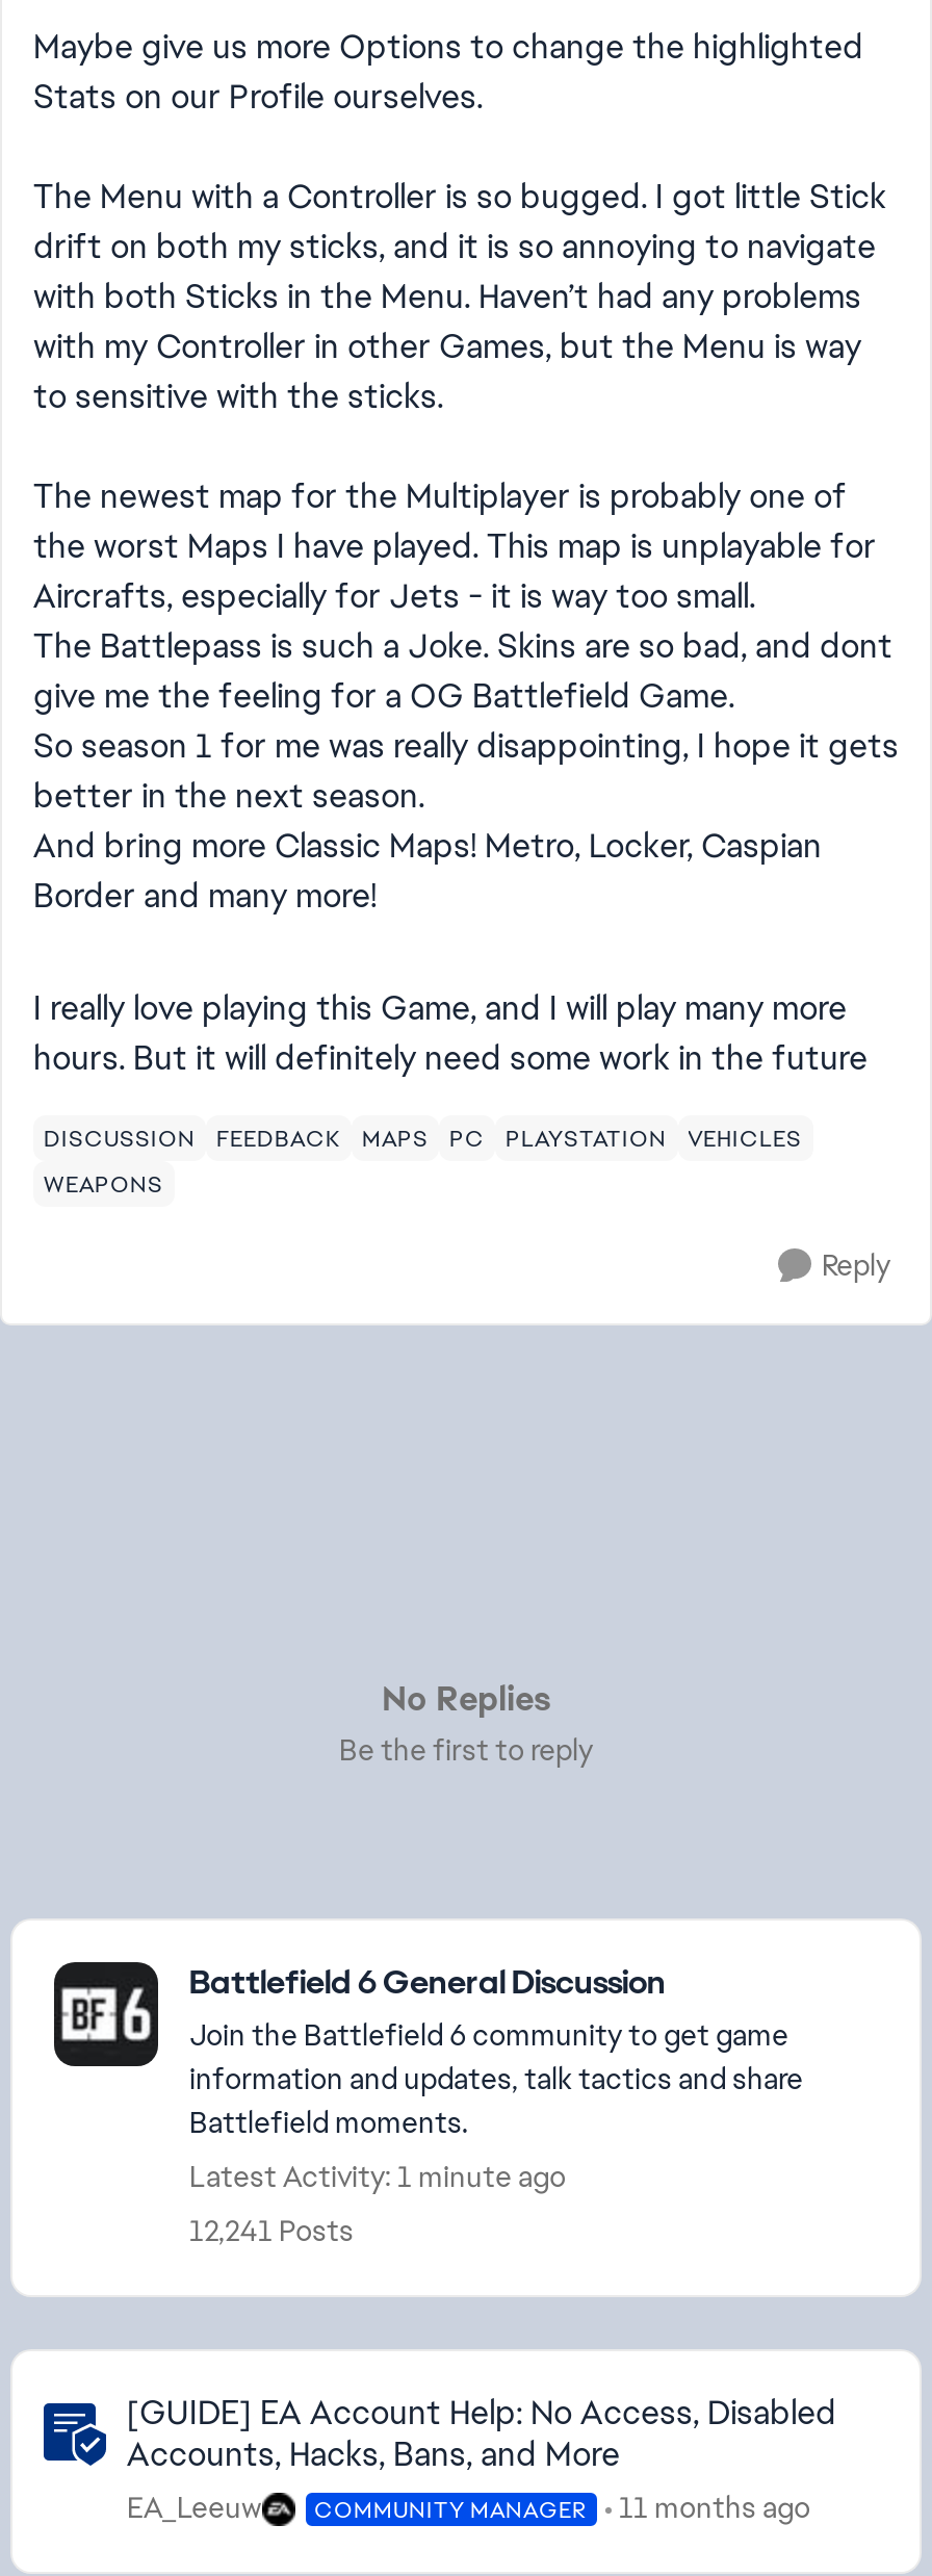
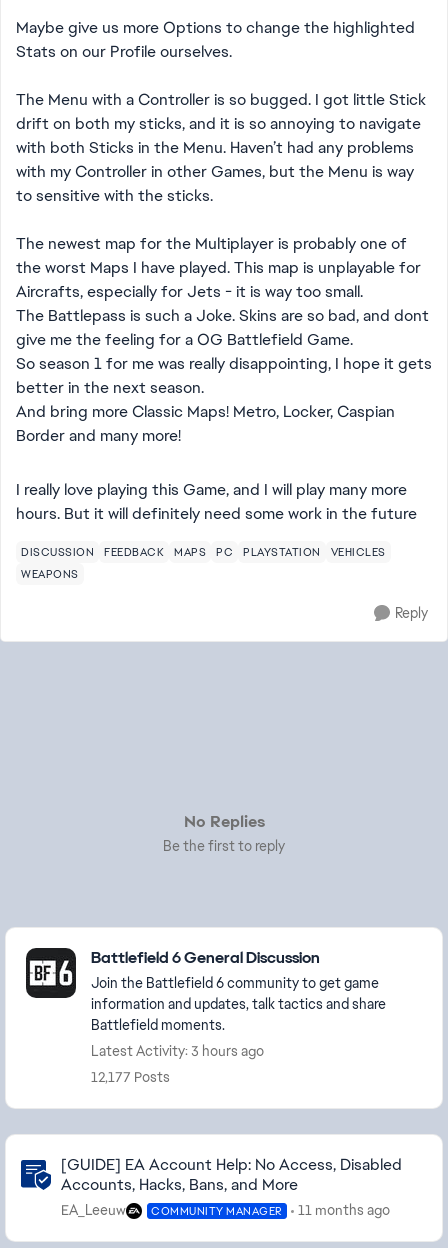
- Latest Activity: 1 minute ago
+ Latest Activity: 3 hours ago

- 12,241 Posts
+ 12,177 Posts
